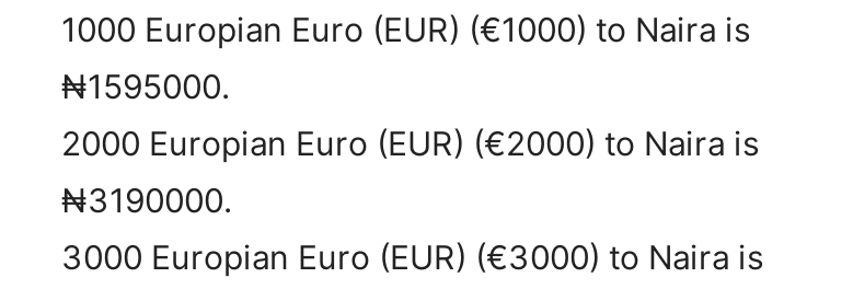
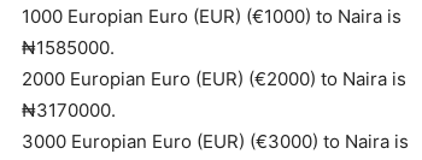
- ₦1595000.
+ ₦1585000.

- ₦3190000.
+ ₦3170000.
